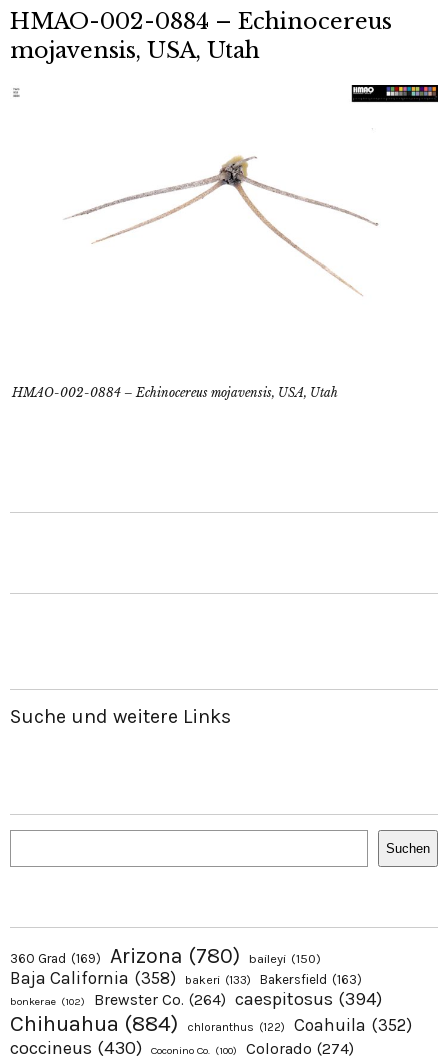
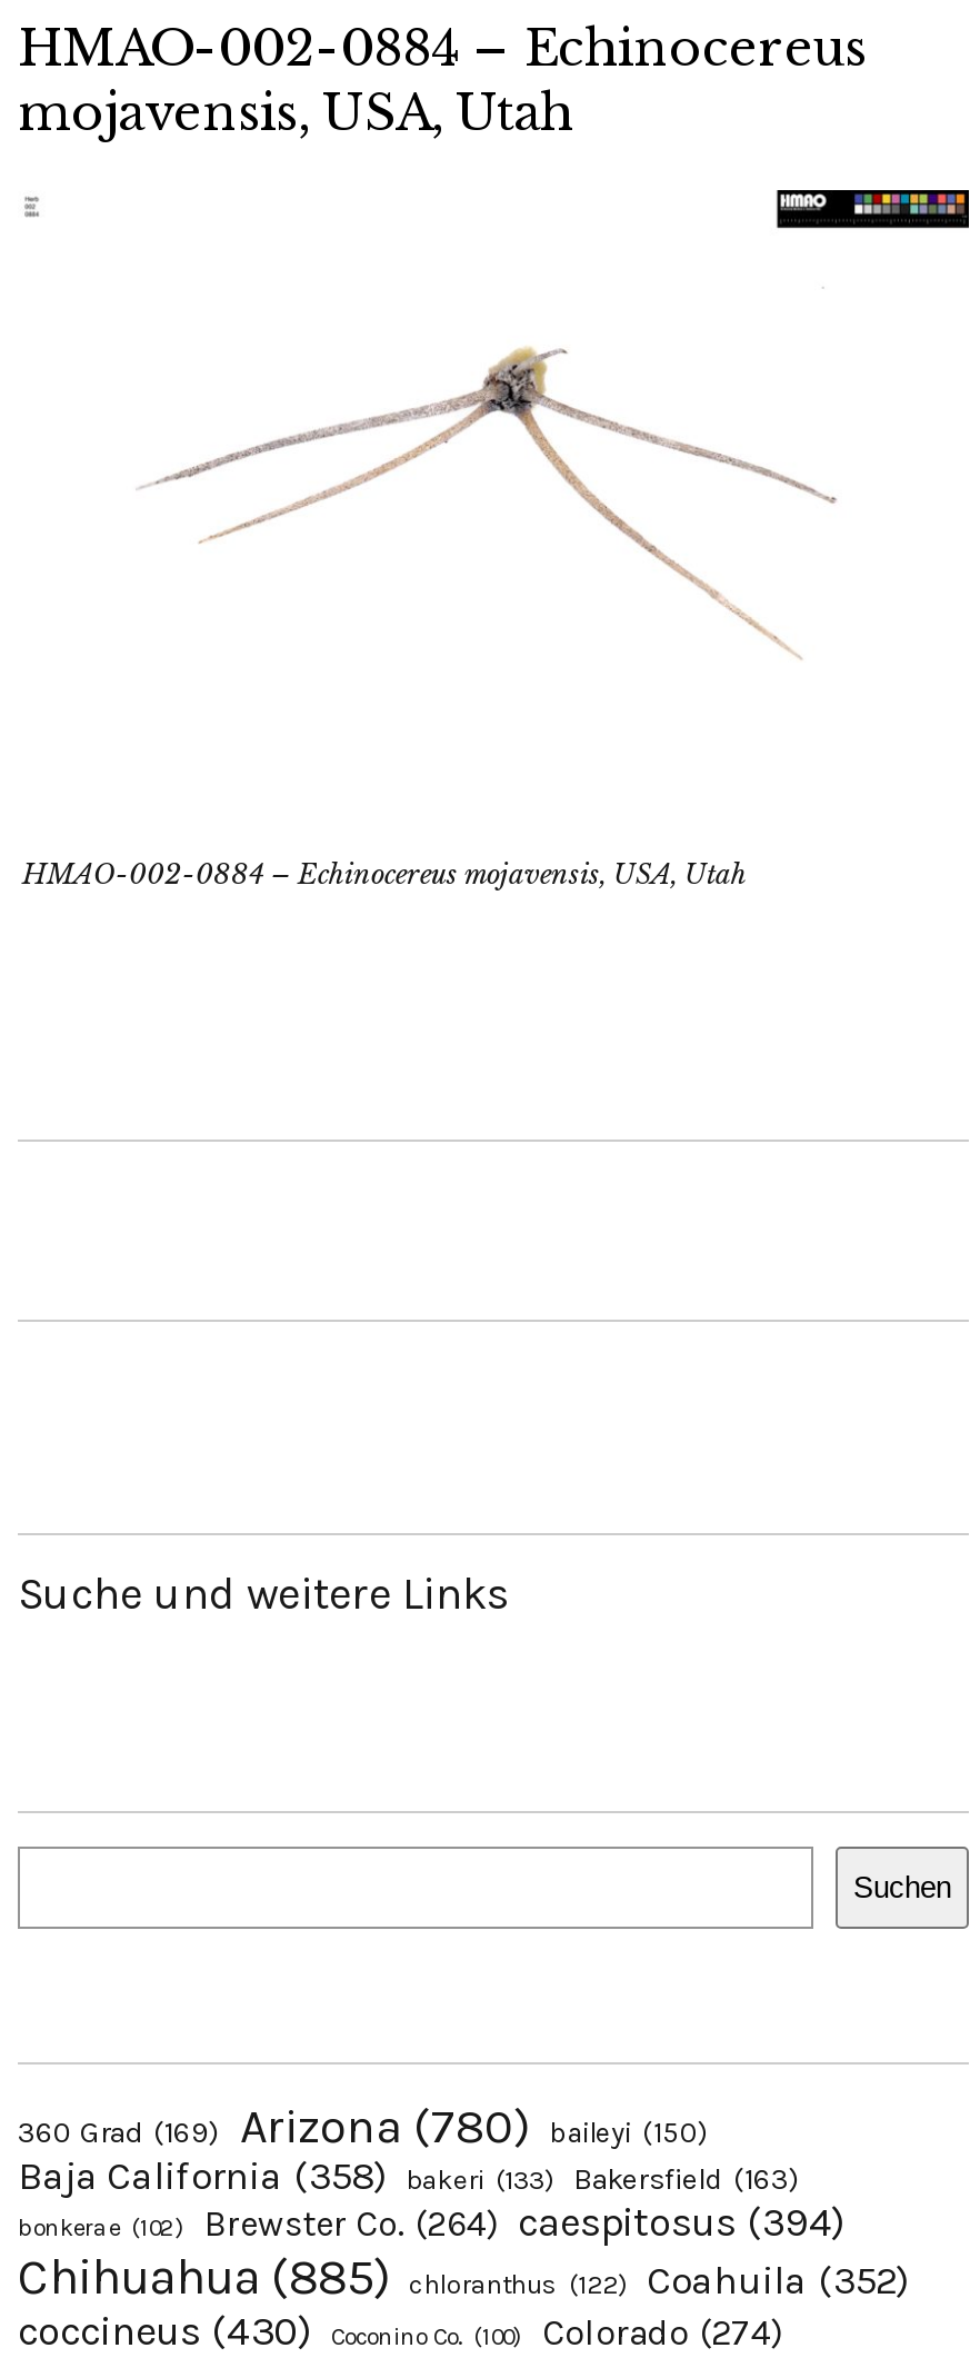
- Chihuahua (884) chloranthus (122) Coahuila (352)
+ Chihuahua (885) chloranthus (122) Coahuila (352)
